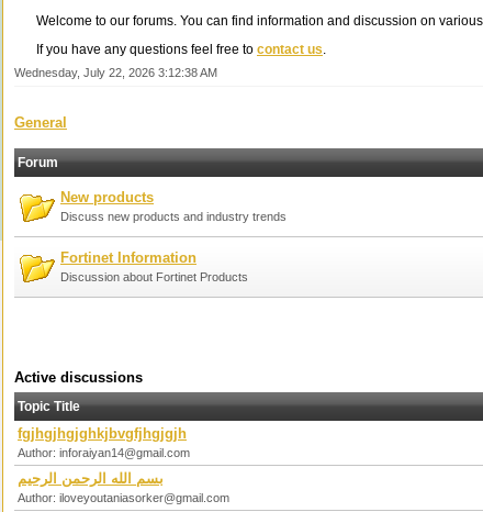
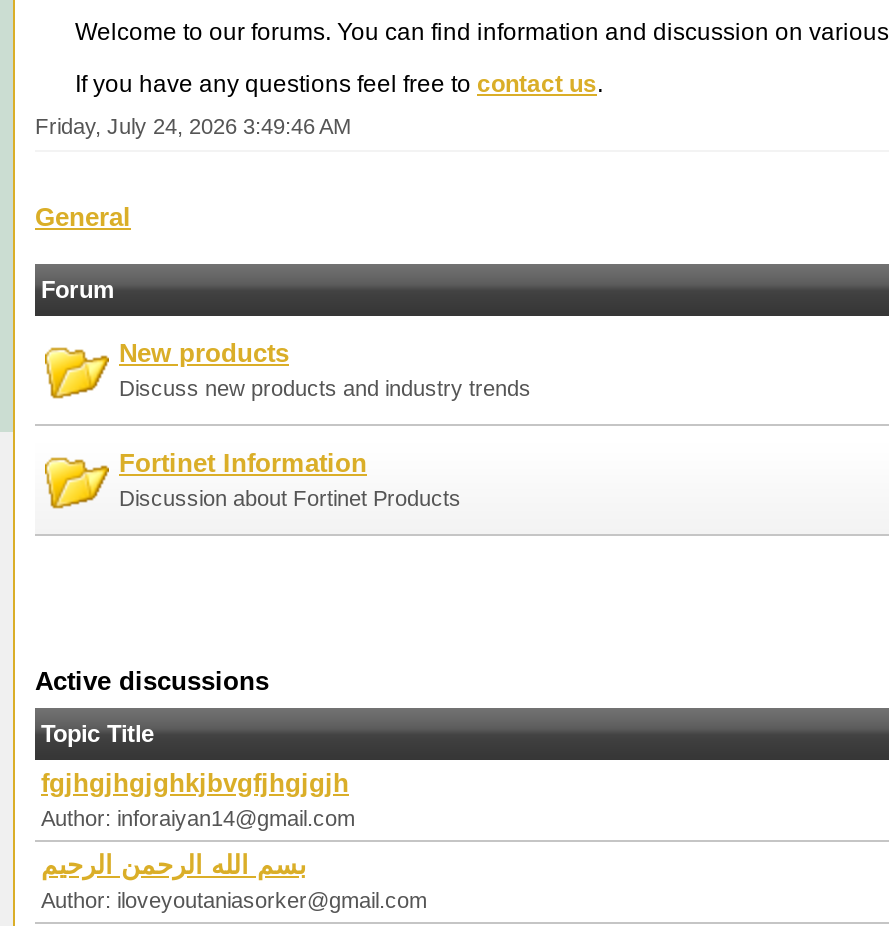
- Wednesday, July 22, 2026 3:12:38 AM
+ Friday, July 24, 2026 3:49:46 AM
